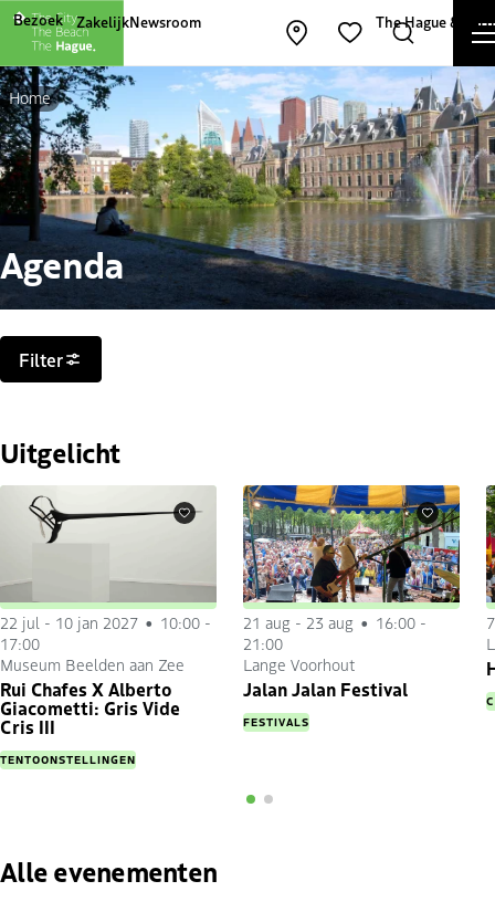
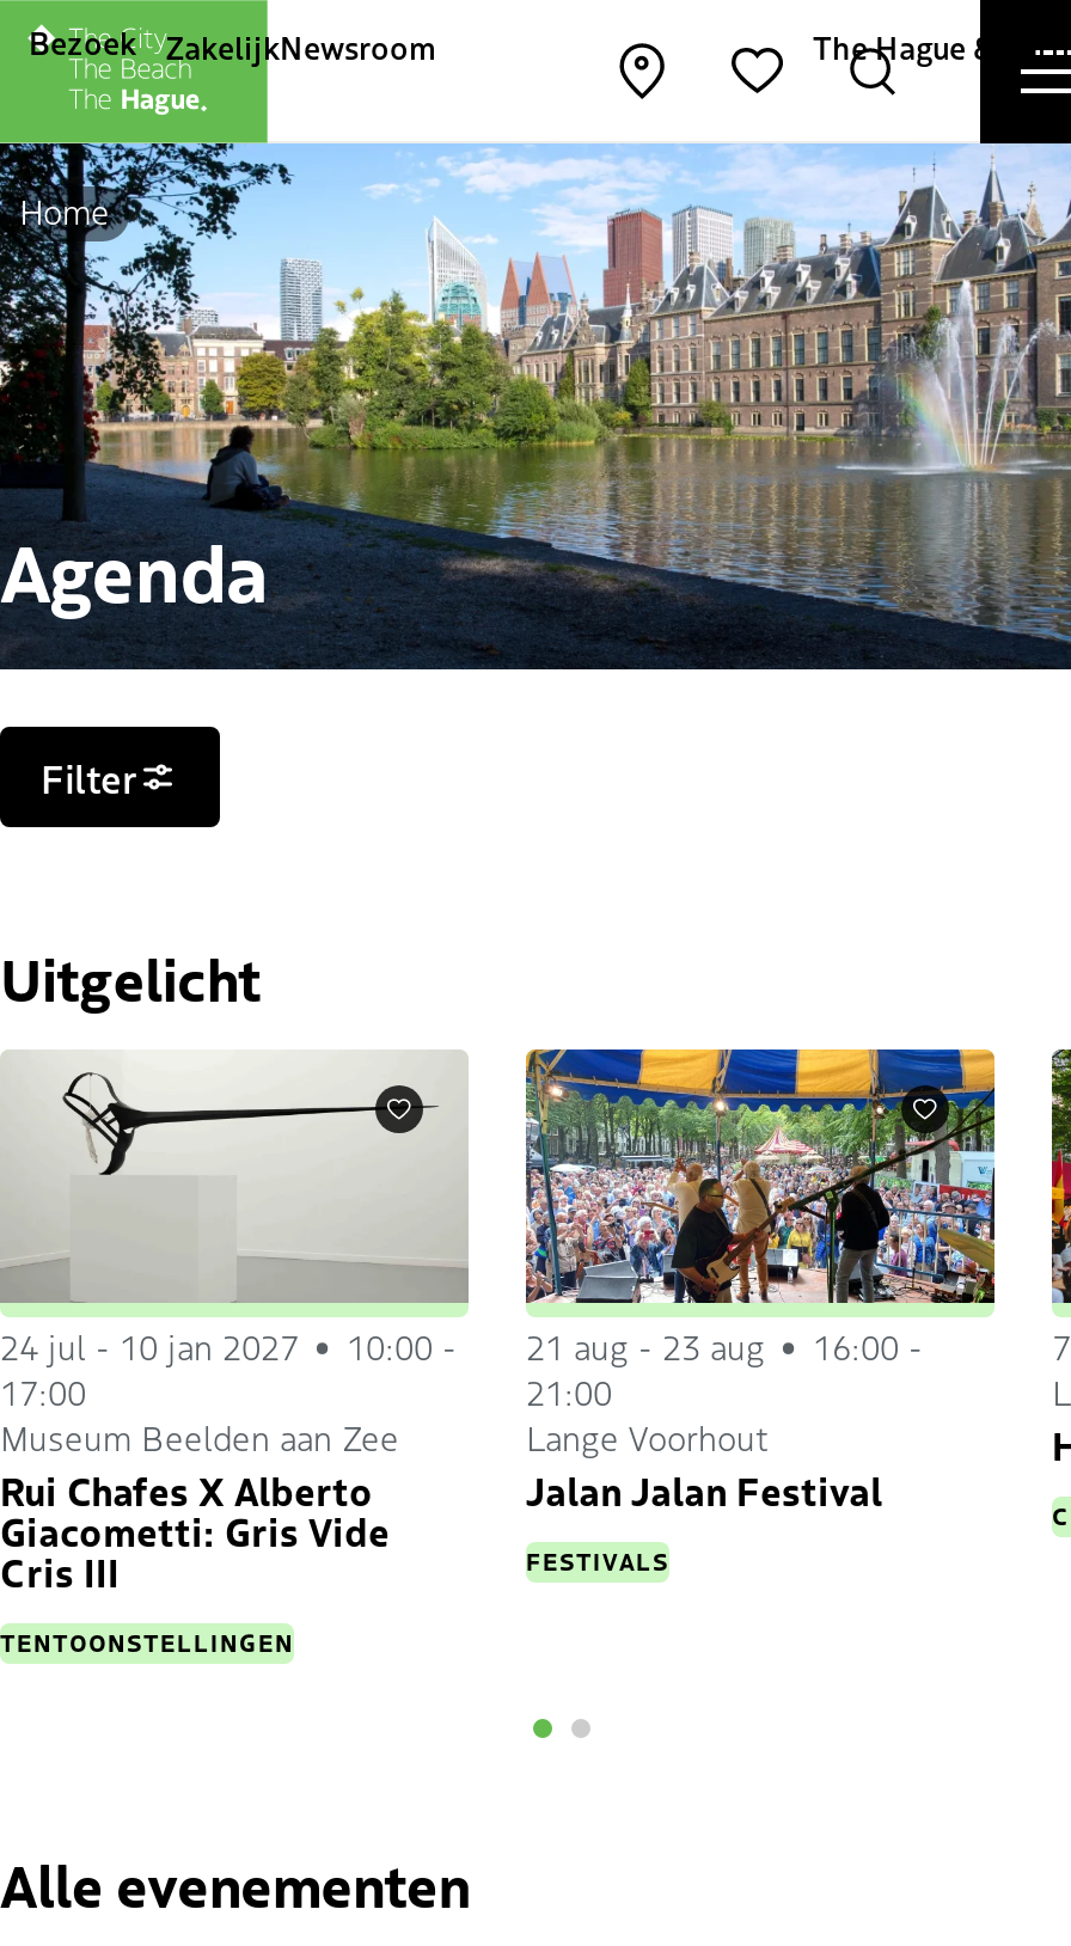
- 22 jul - 10 jan 2027 10:00 - 21 aug - 23 aug 16:00 -
+ 24 jul - 10 jan 2027 10:00 - 21 aug - 23 aug 16:00 -
